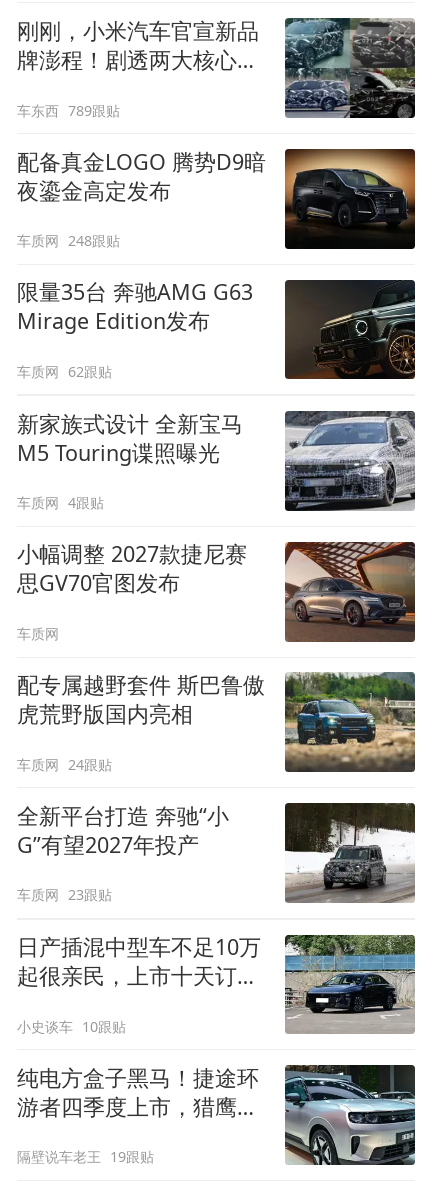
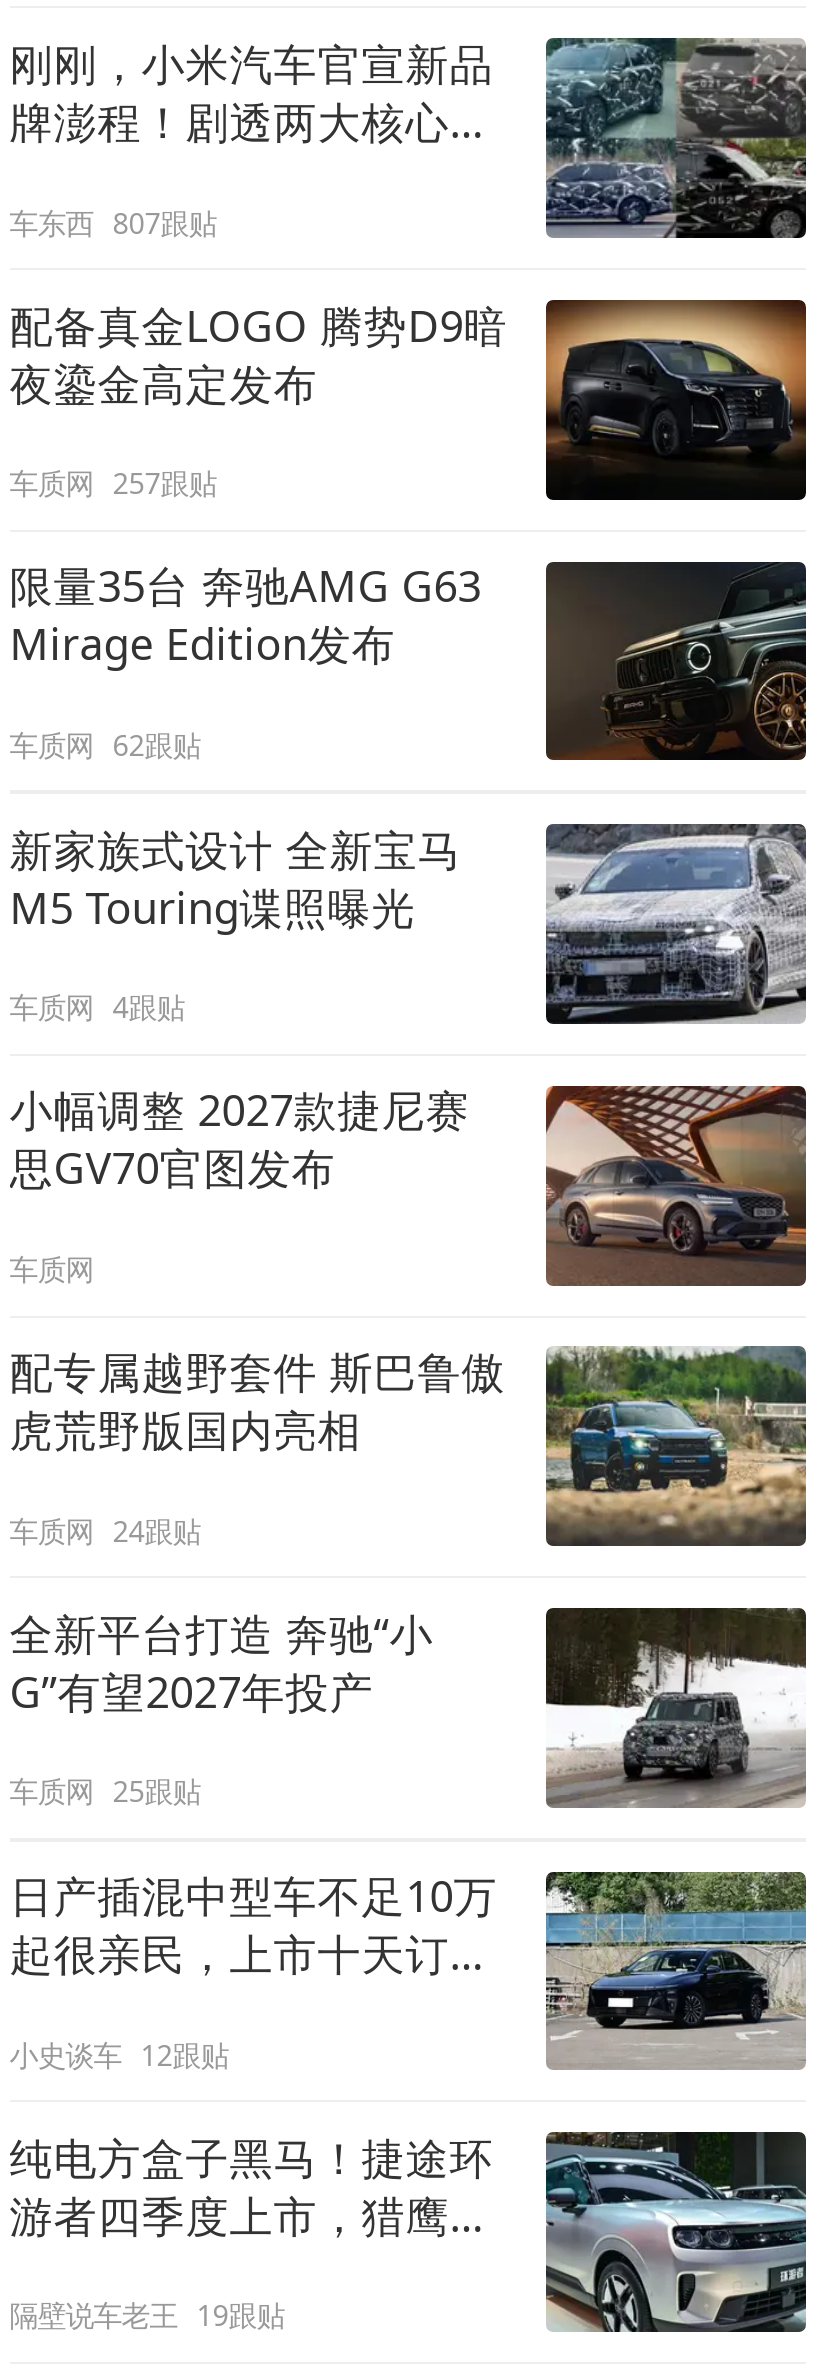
- 车东西 789跟贴
+ 车东西 807跟贴

- 车质网 248跟贴
+ 车质网 257跟贴

- 车质网 23跟贴
+ 车质网 25跟贴

- 小史谈车 10跟贴
+ 小史谈车 12跟贴
